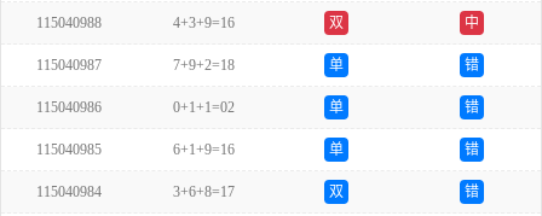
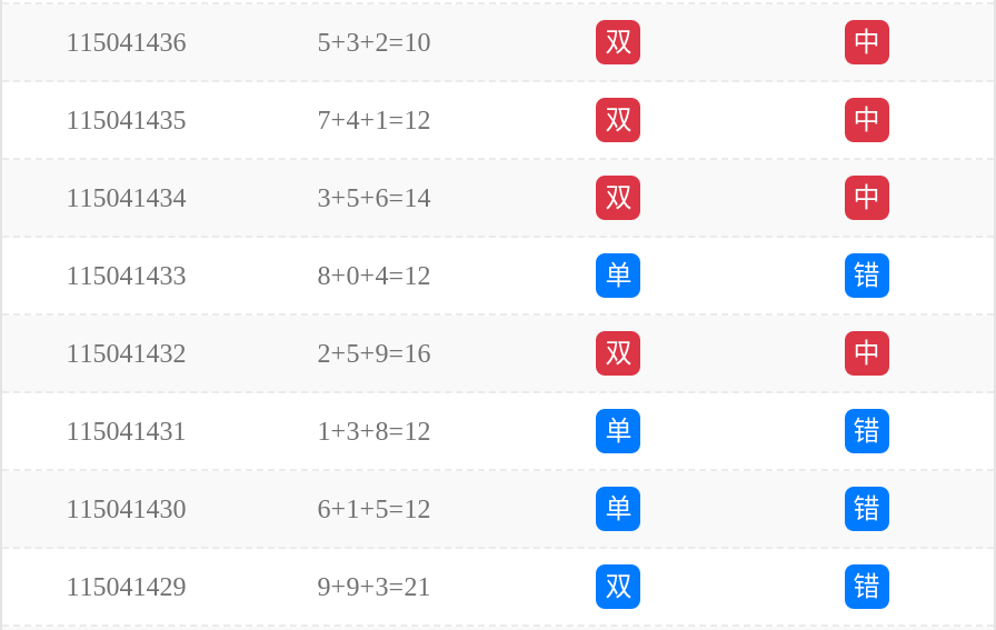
- 115040988
+ 115041436

- 4+3+9=16
+ 5+3+2=10

- 115040987
- 7+9+2=18
+ 115041435
+ 7+4+1=12
+ 双
+ 中
+ 115041434
+ 3+5+6=14
+ 双
+ 中
+ 115041433
+ 8+0+4=12

- 115040986
- 0+1+1=02
+ 115041432
+ 2+5+9=16
+ 双
+ 中
+ 115041431
+ 1+3+8=12

- 115040985
+ 115041430

- 6+1+9=16
+ 6+1+5=12

- 115040984
+ 115041429

- 3+6+8=17
+ 9+9+3=21
